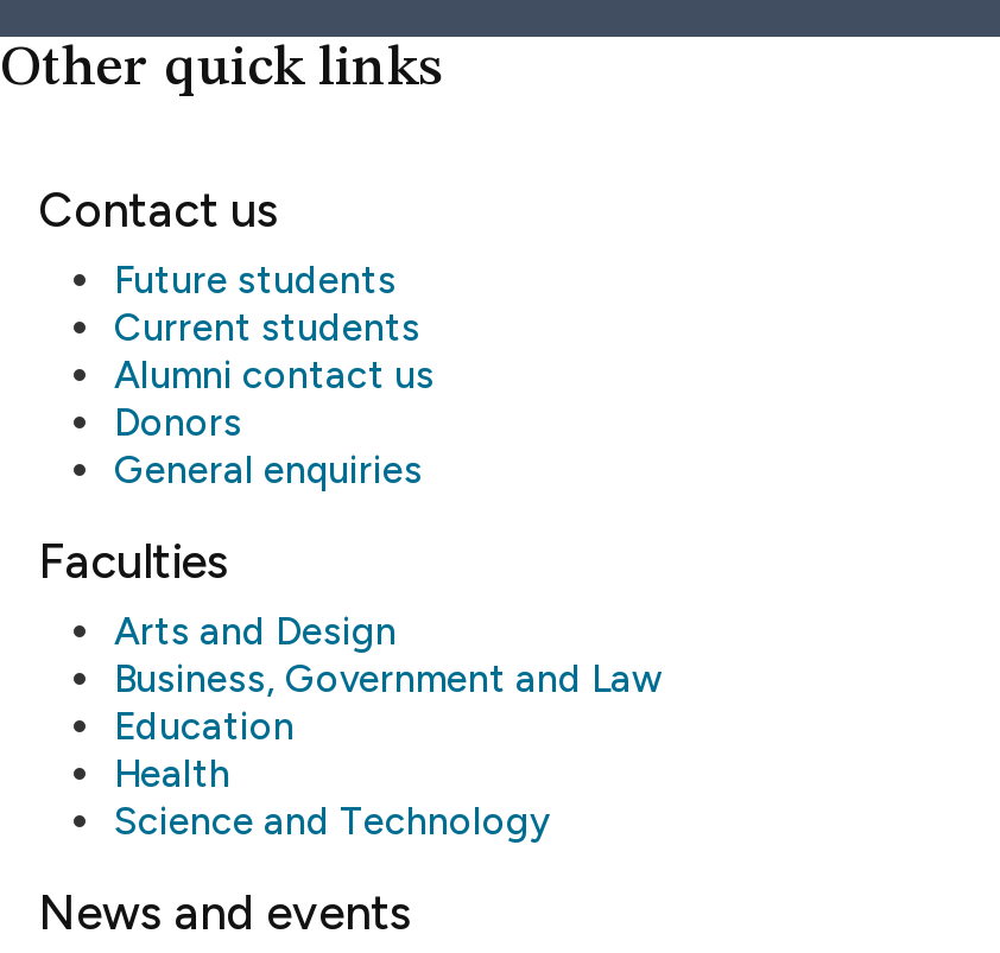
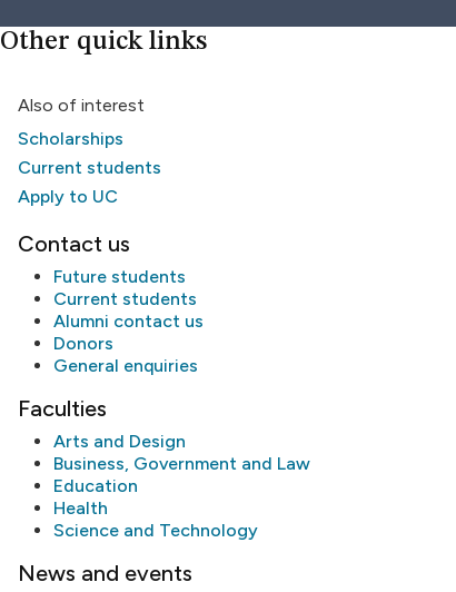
+ Also of interest
+ Scholarships
+ Current students
+ Apply to UC
